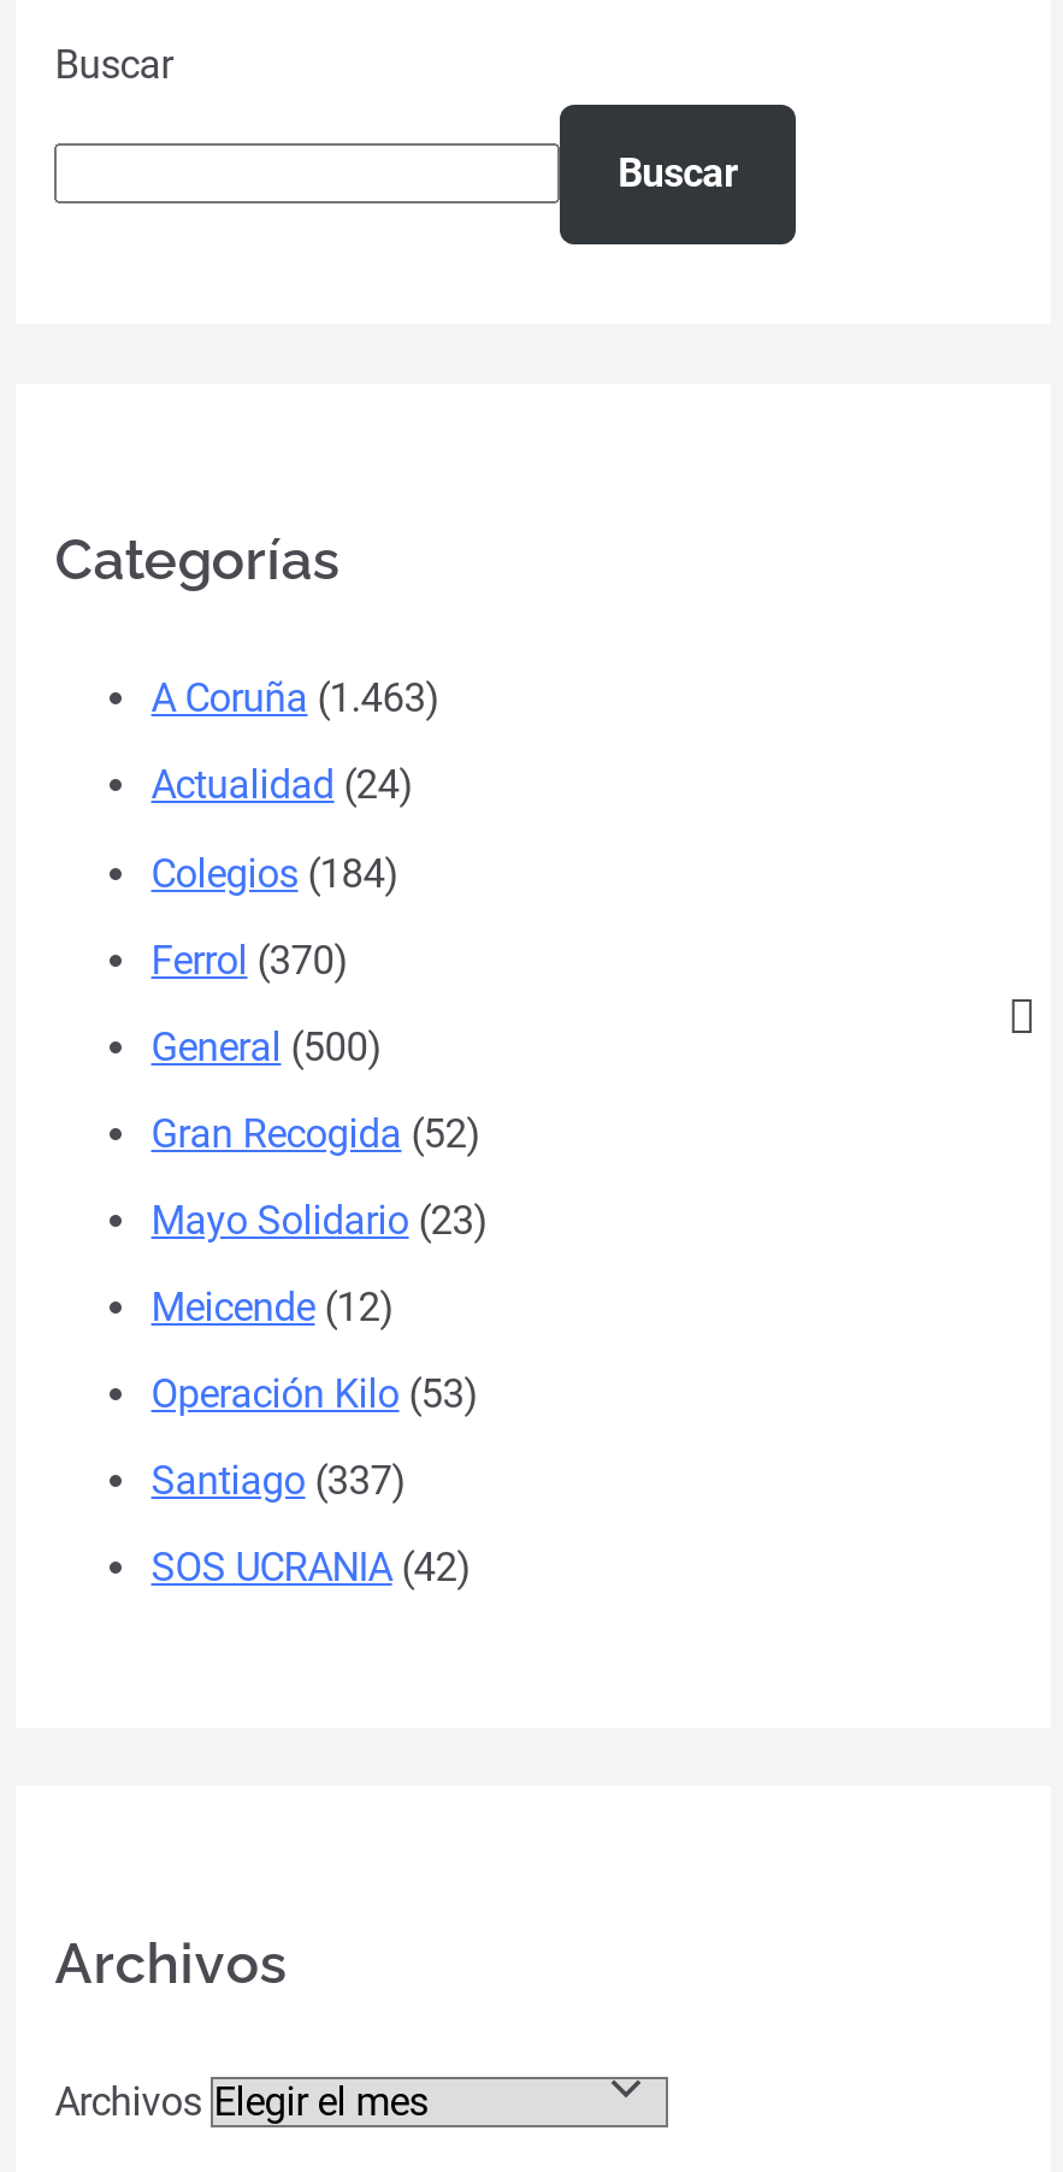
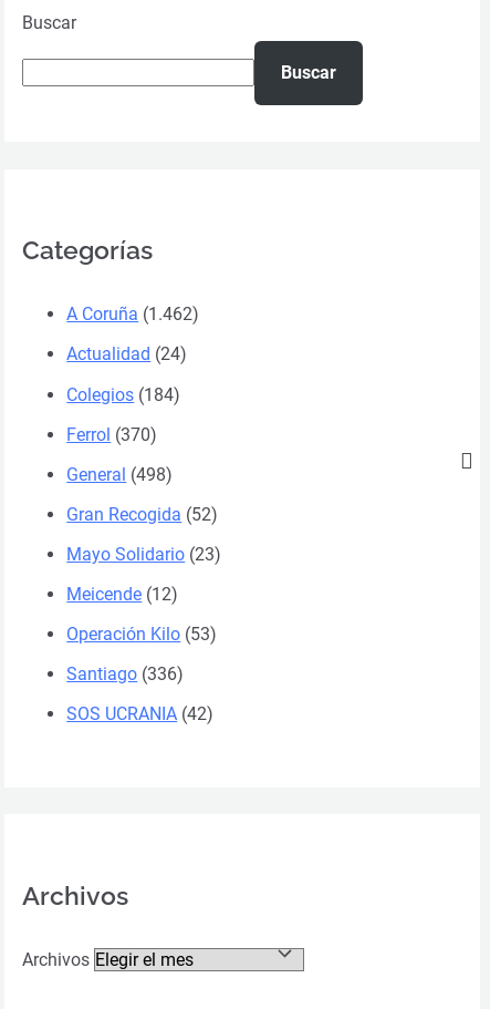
- A Coruña (1.463)
+ A Coruña (1.462)

- General (500)
+ General (498)

- Santiago (337)
+ Santiago (336)
